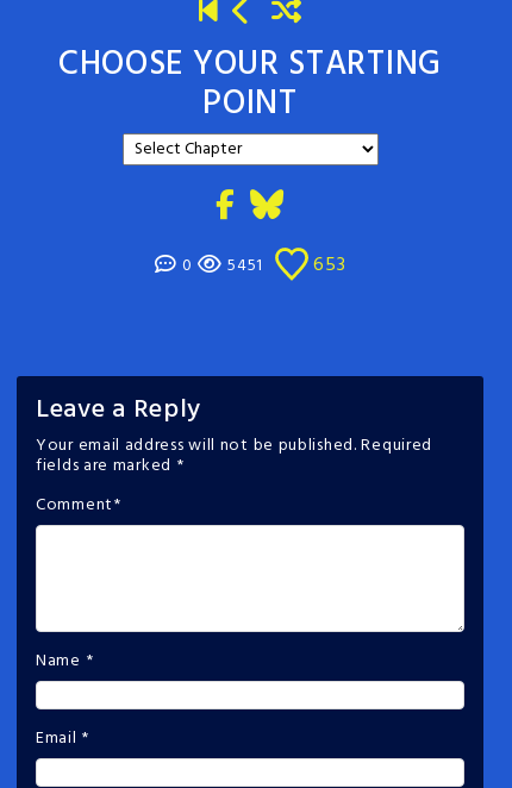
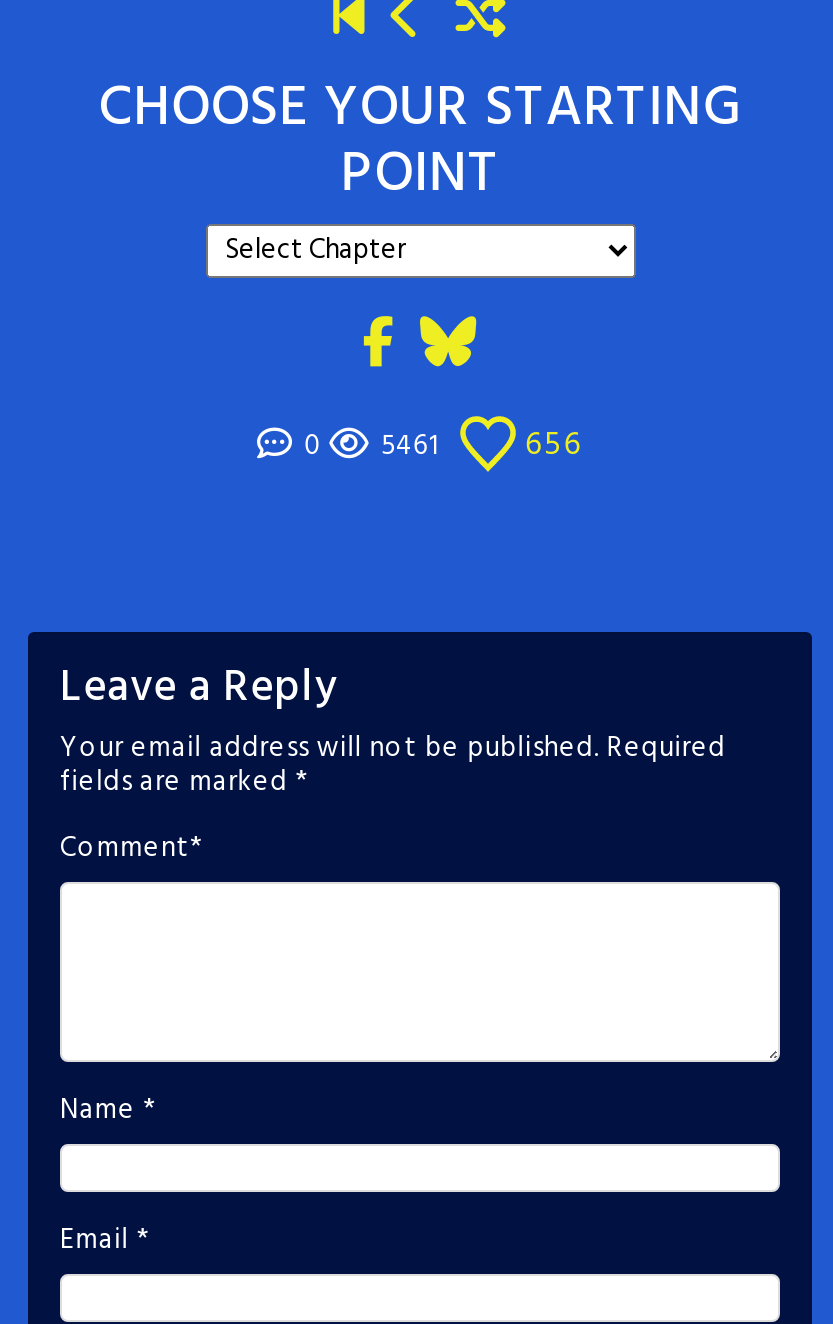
- 5451
+ 5461

- 653
+ 656
